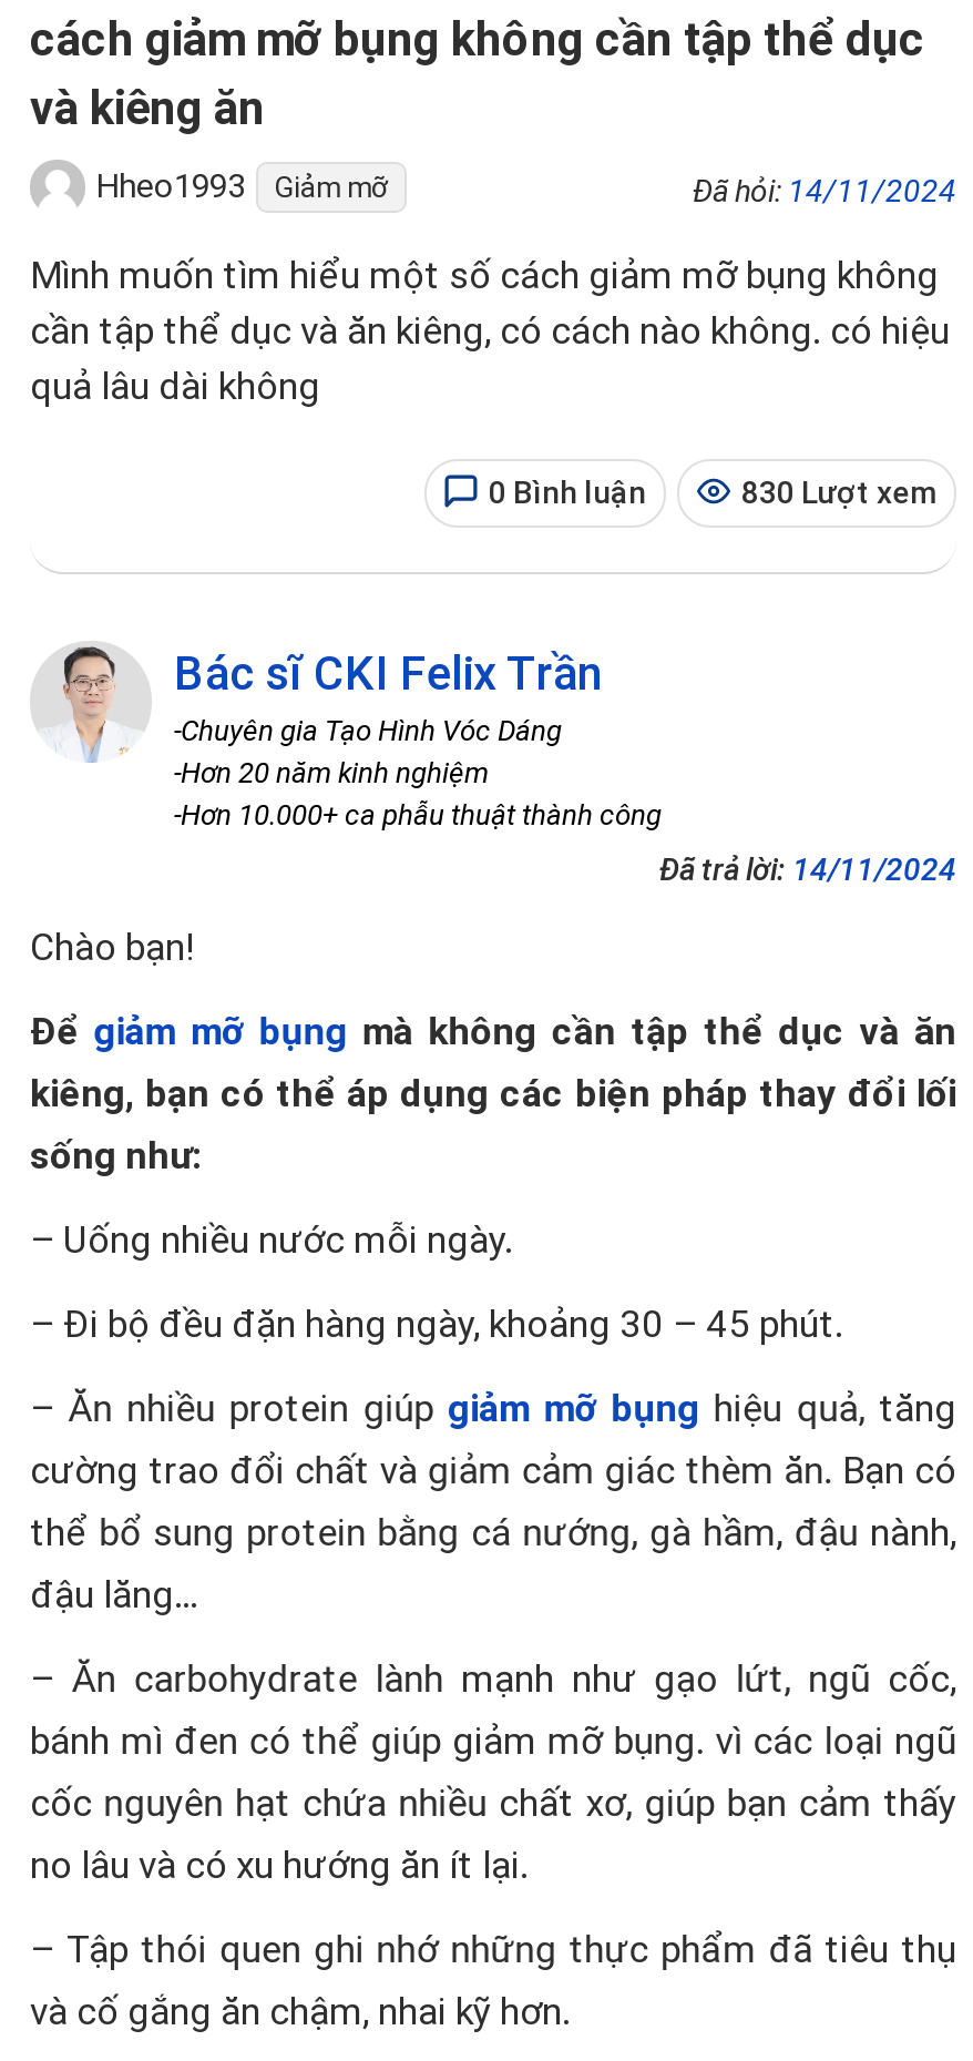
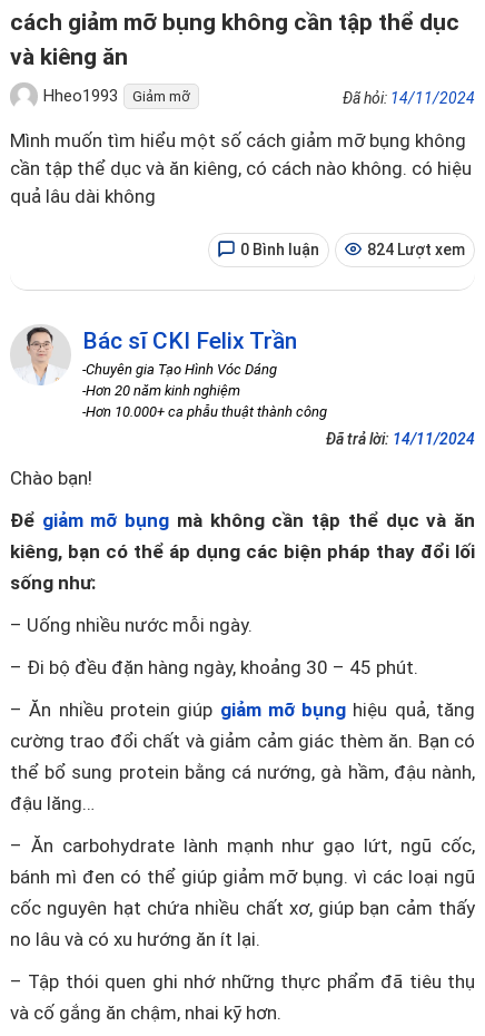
- 830 Lượt xem
+ 824 Lượt xem
